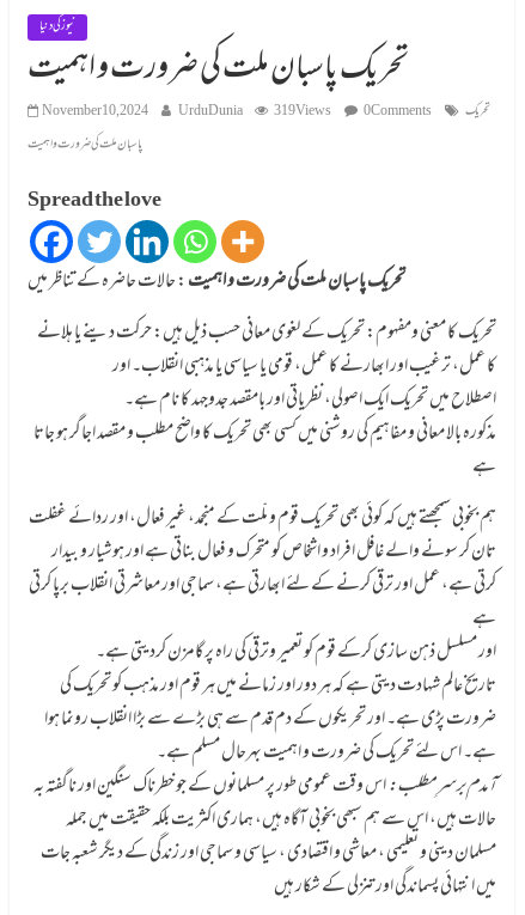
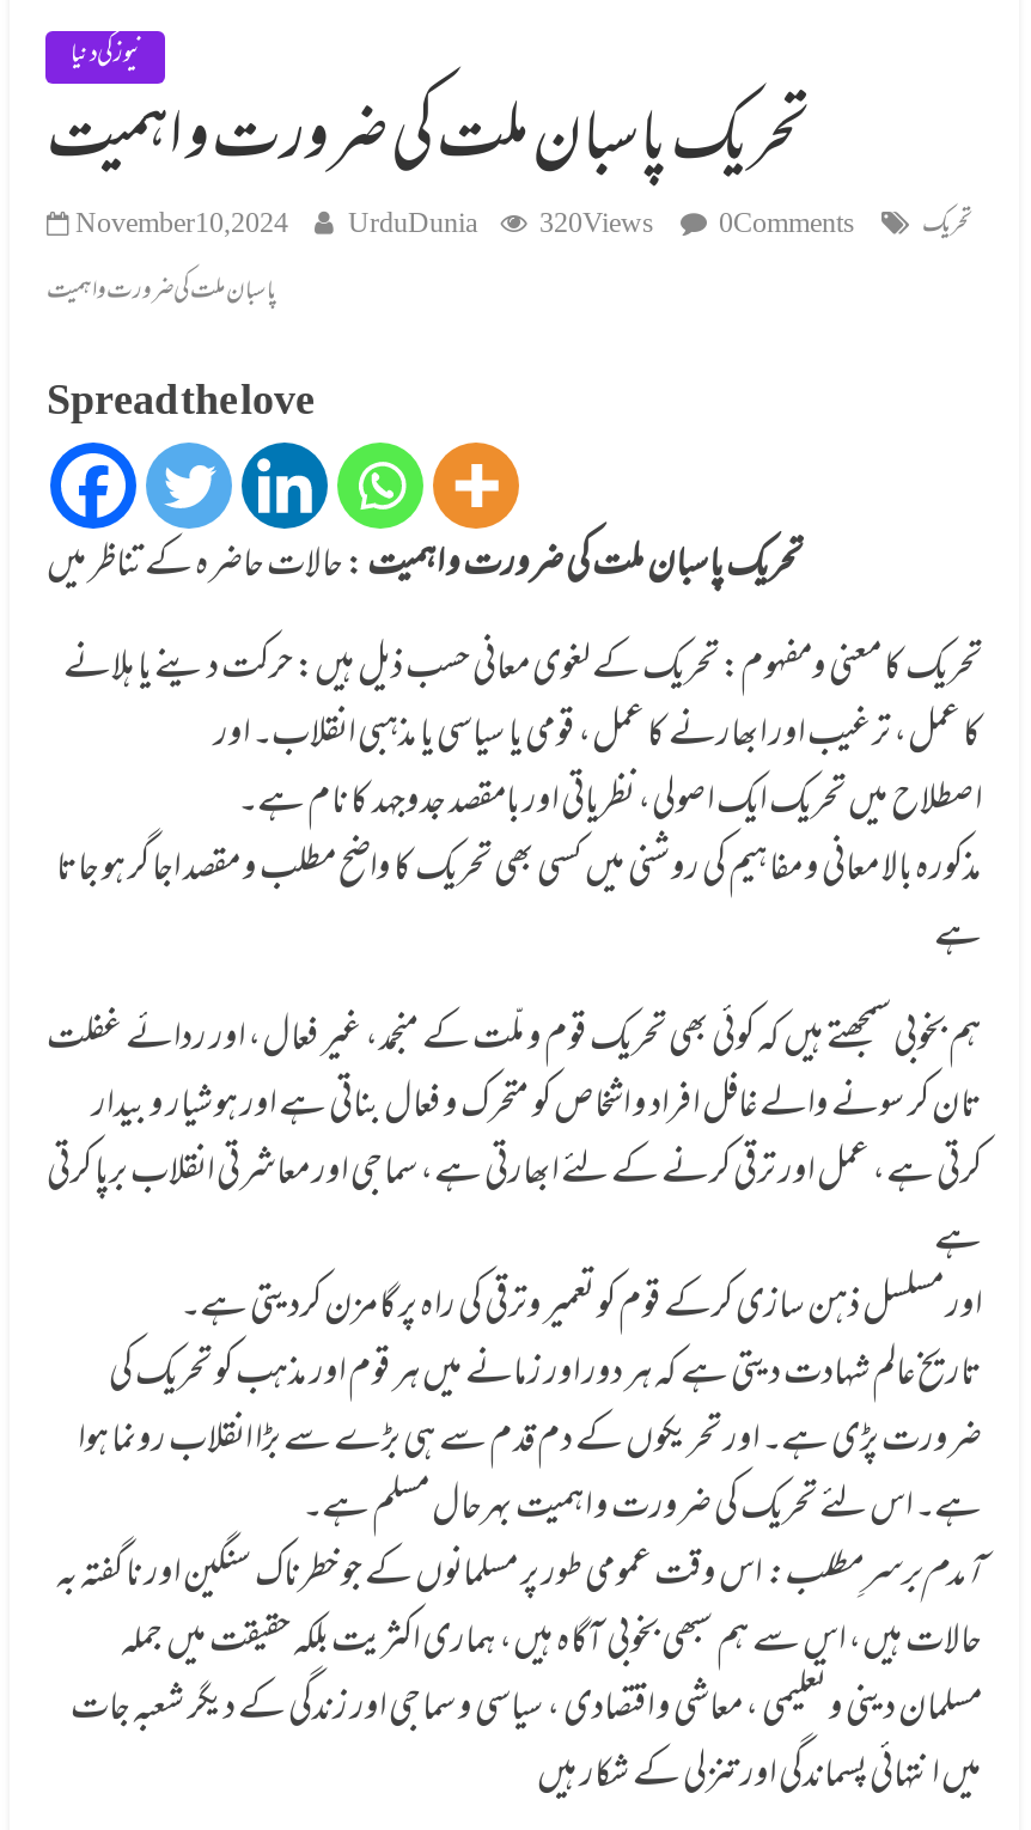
- 319 Views
+ 320 Views
